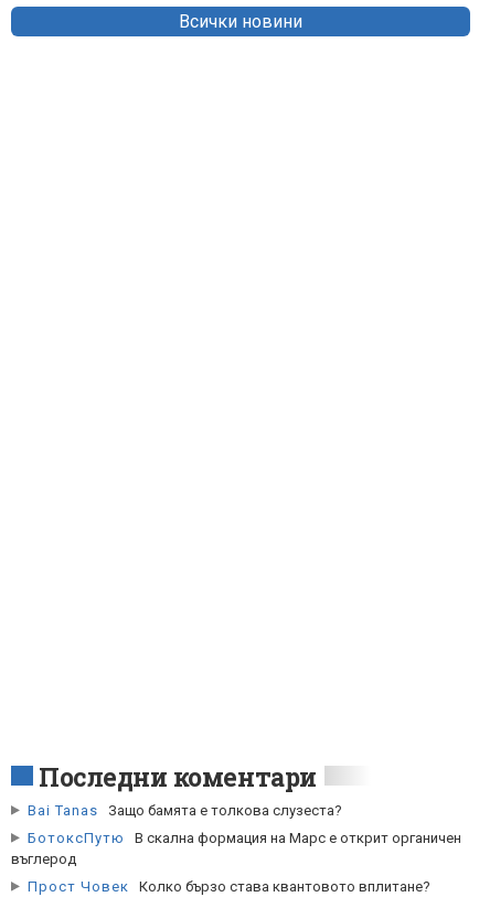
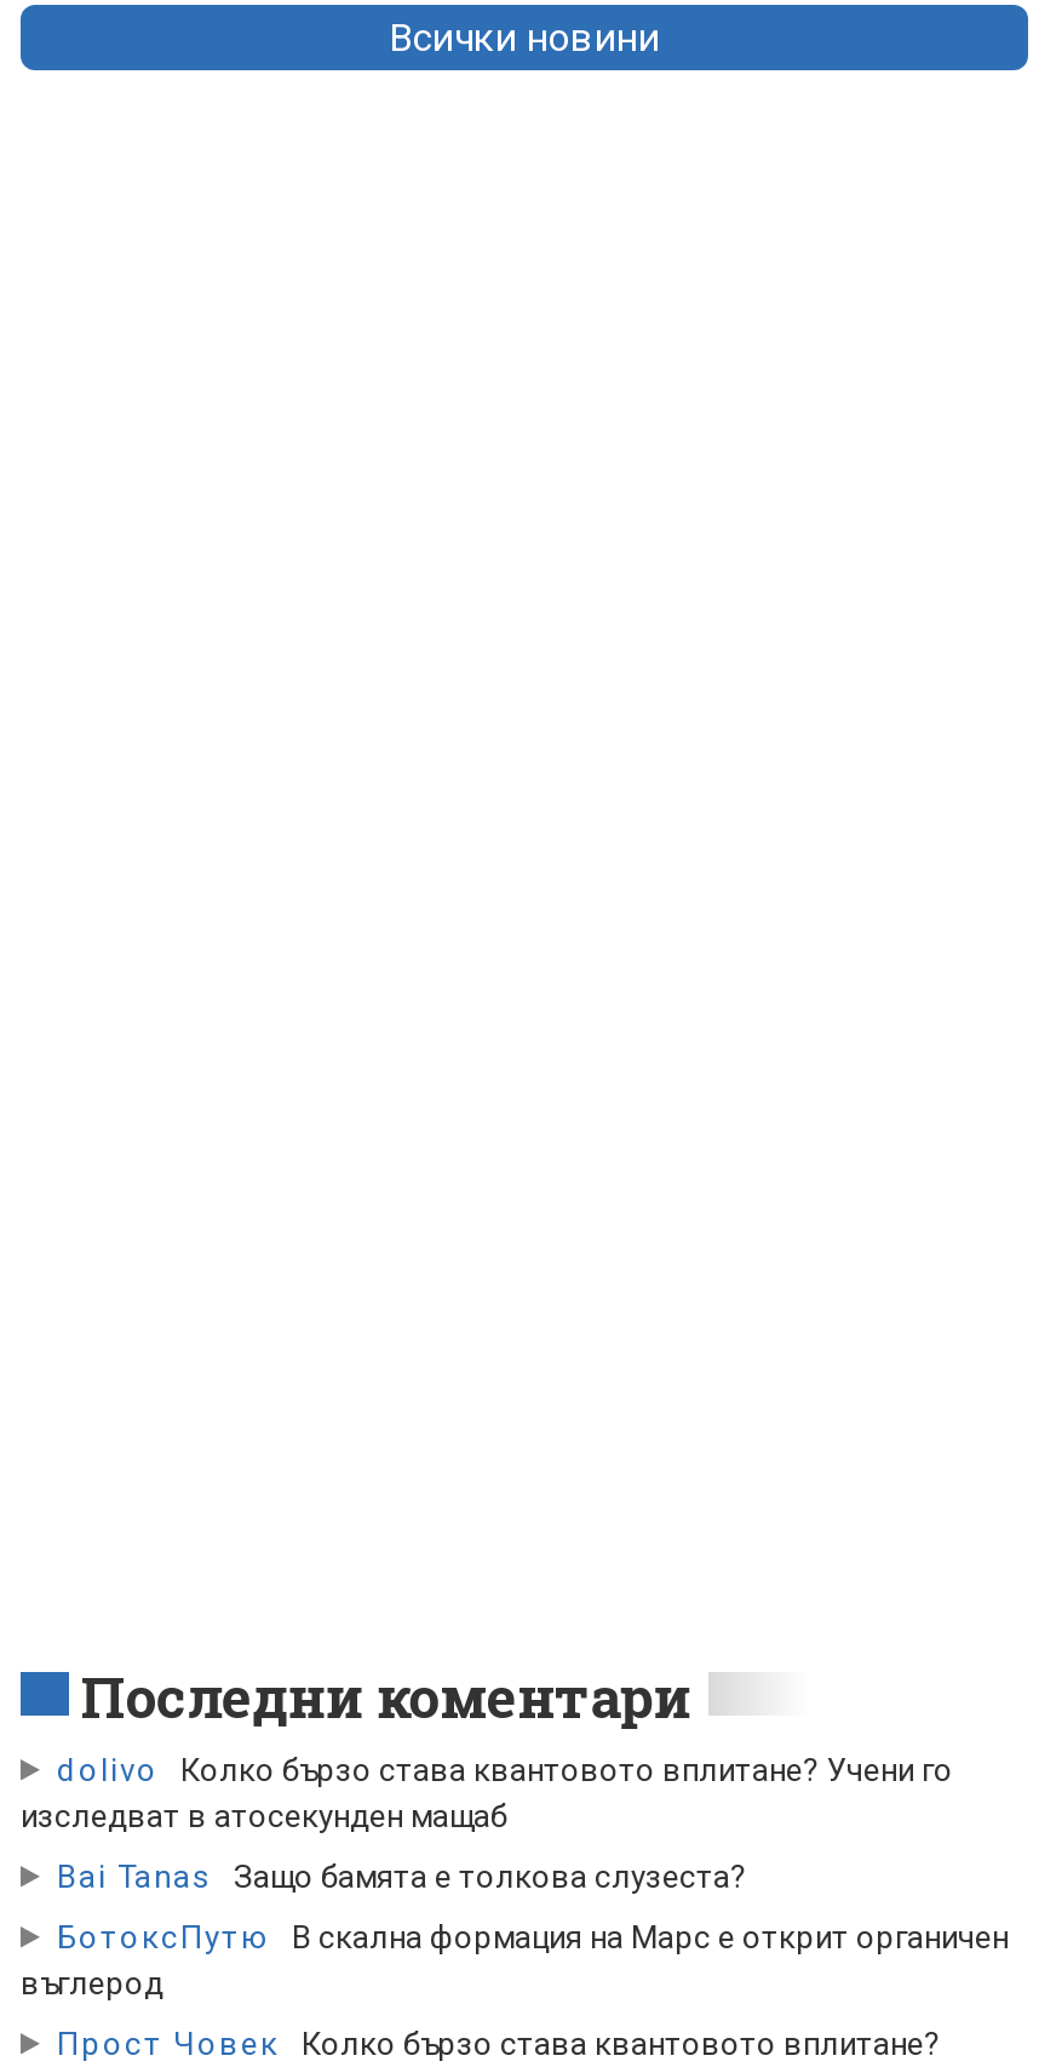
+ dolivo Колко бързо става квантовото вплитане? Учени го
+ изследват в атосекунден мащаб
